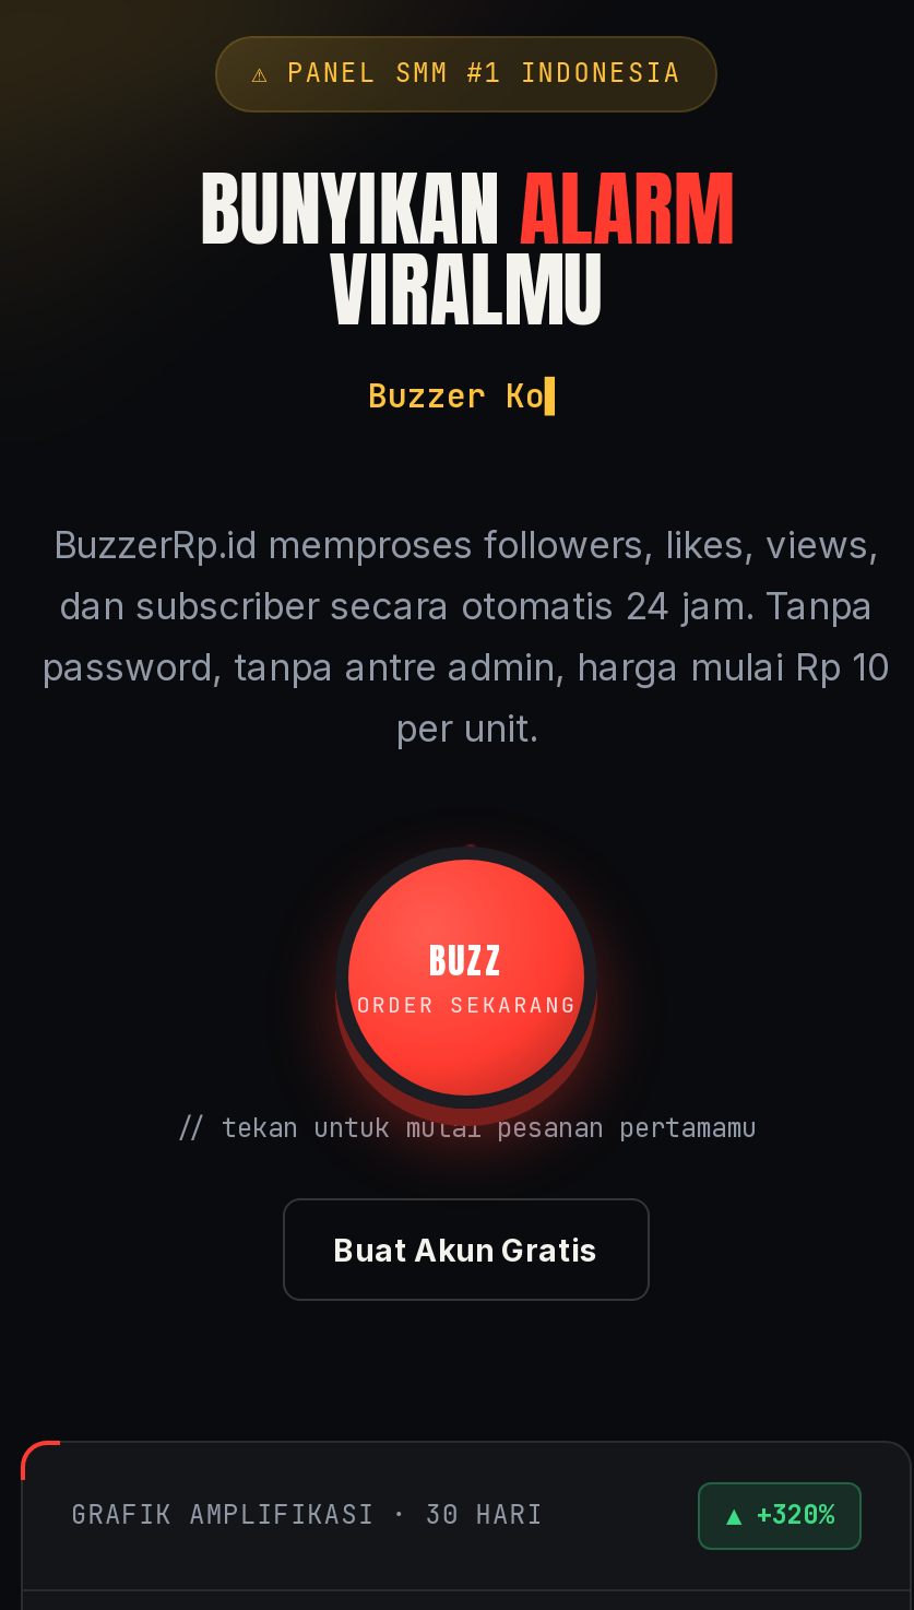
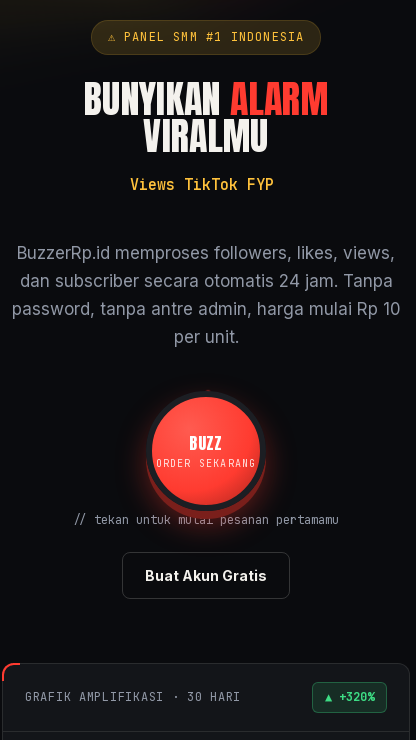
- Buzzer K
+ Views TikTok FYP
